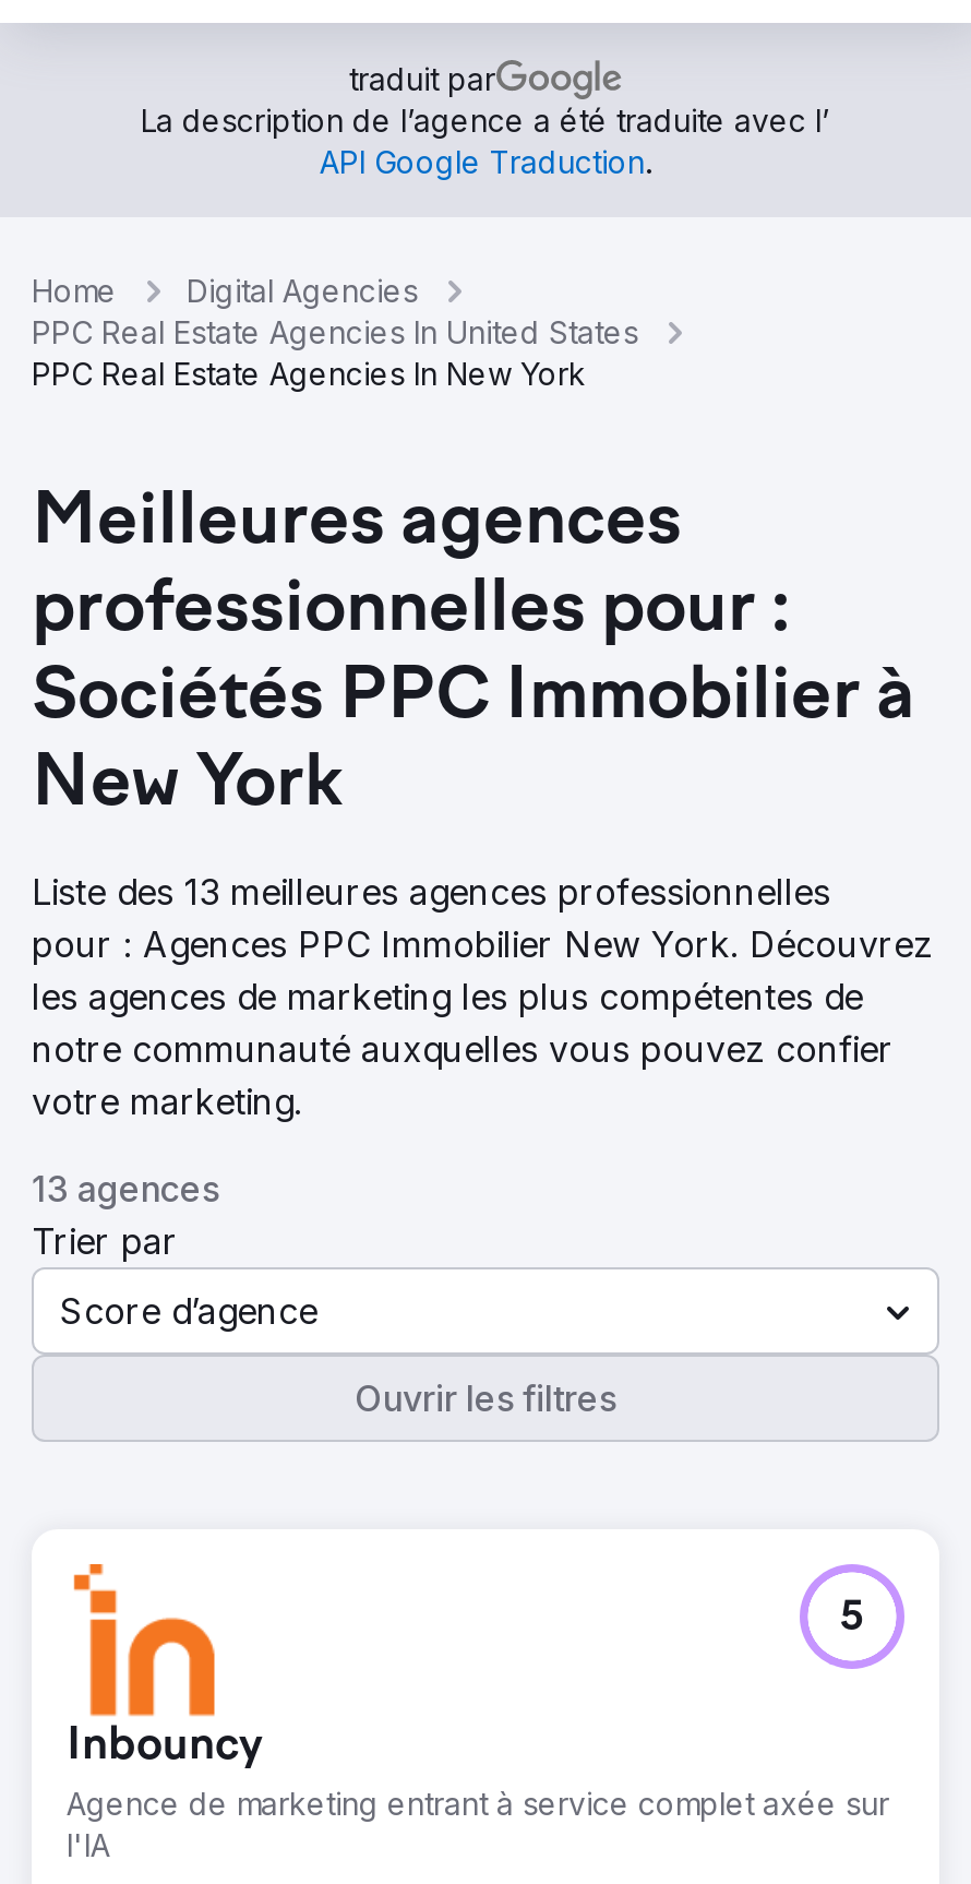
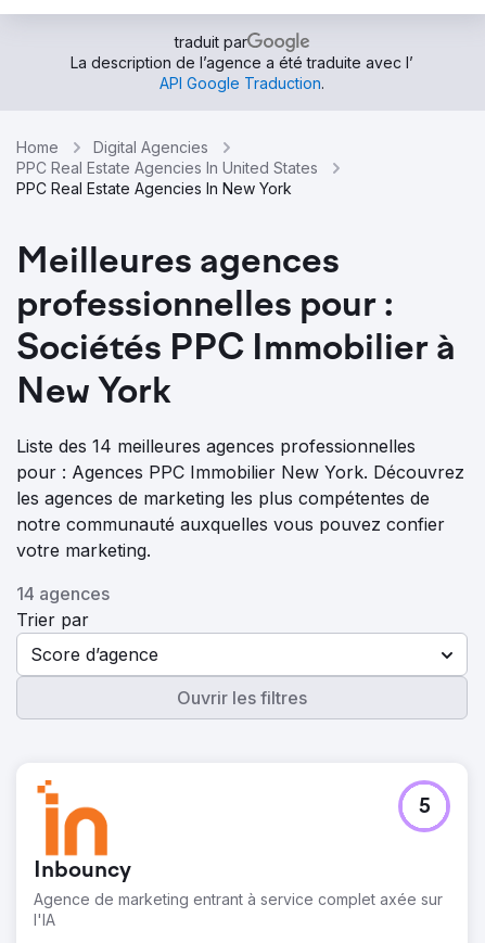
- Liste des 13 meilleures agences professionnelles
+ Liste des 14 meilleures agences professionnelles

- 13 agences
+ 14 agences
